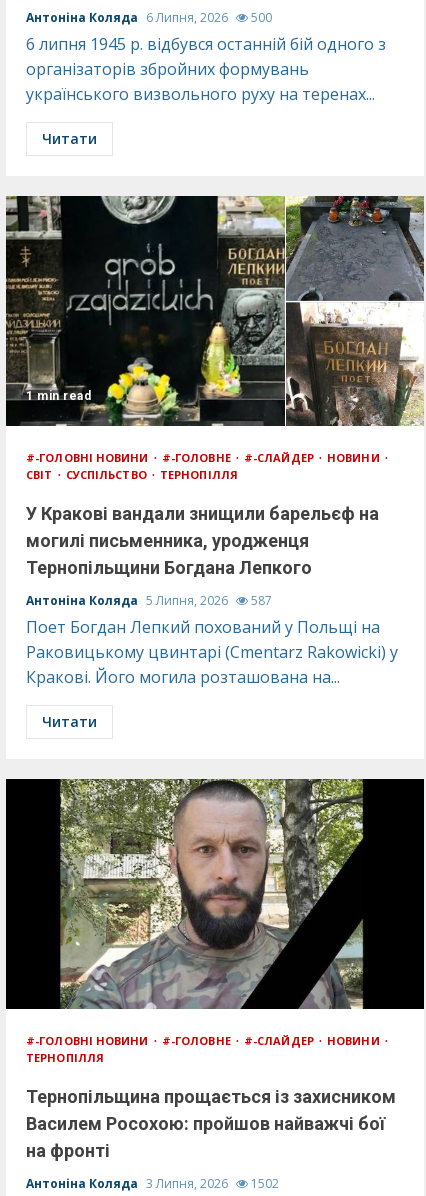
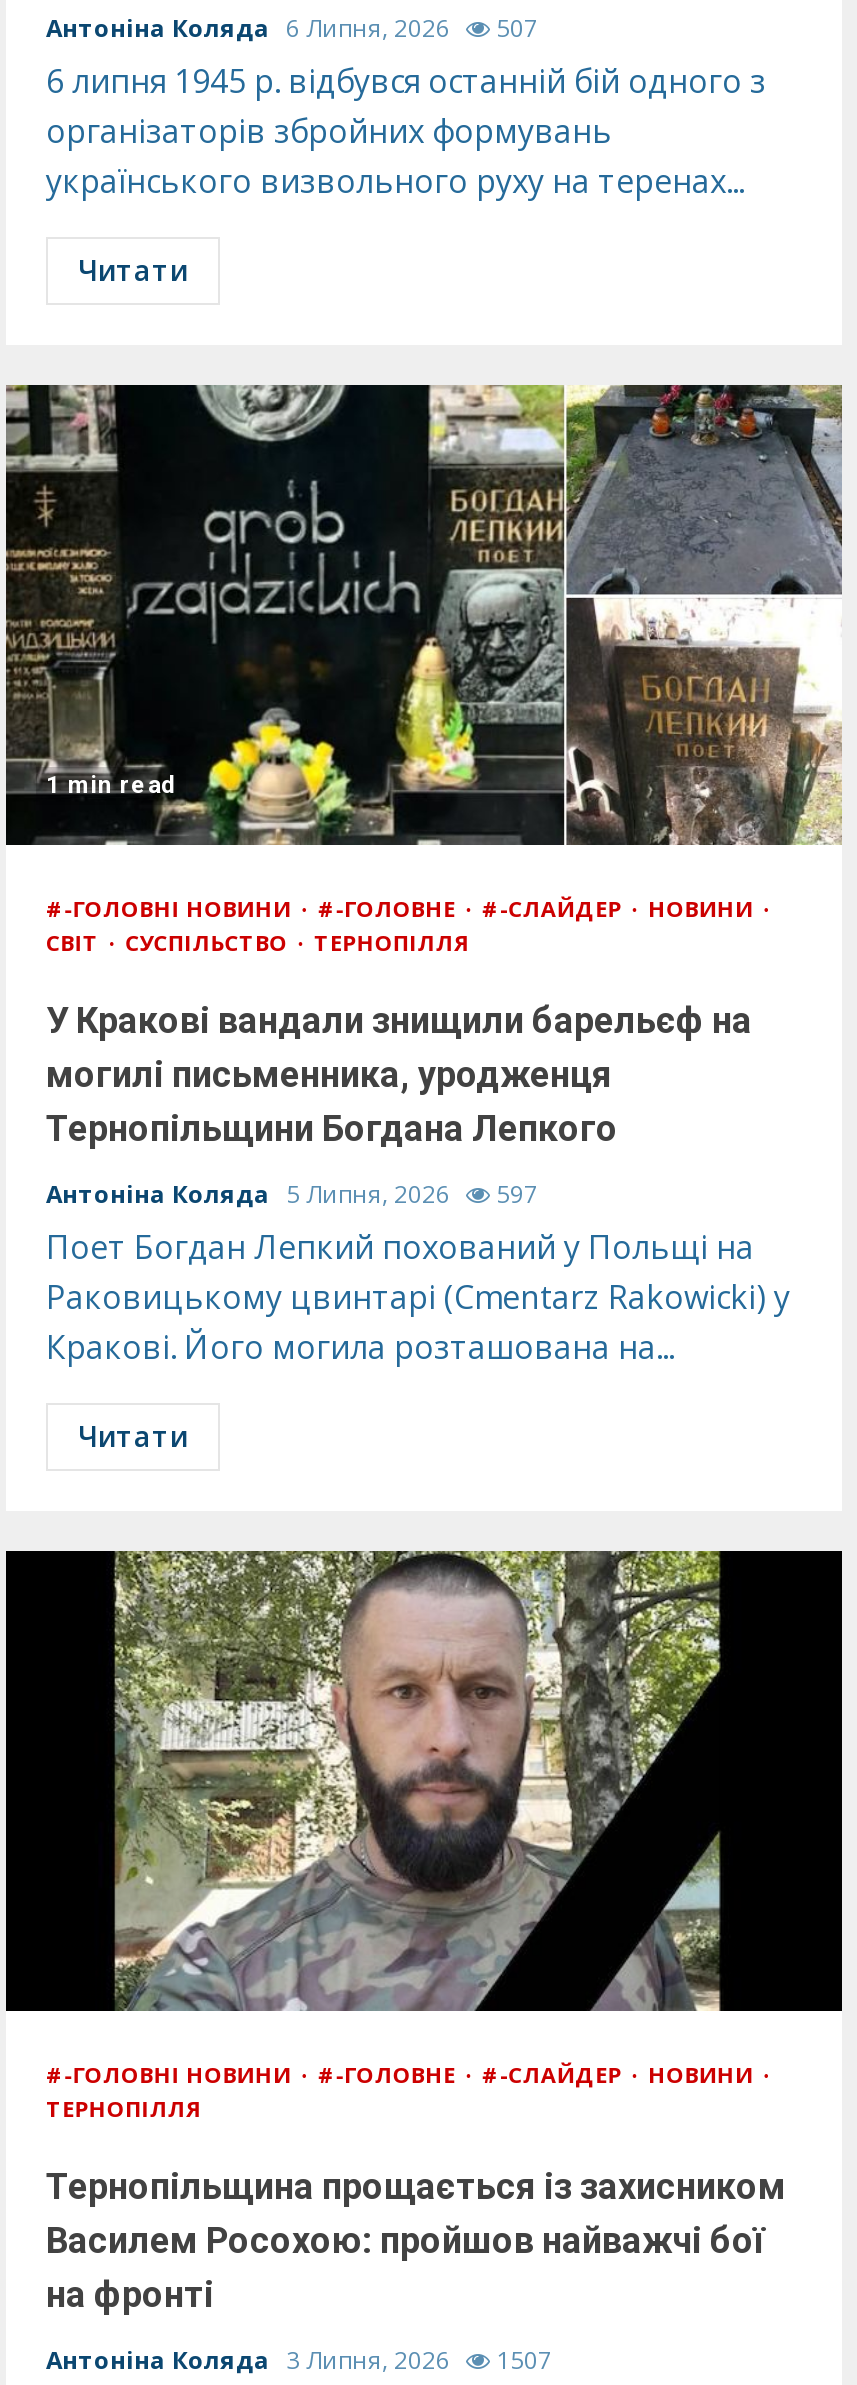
- 500
+ 507

- Антоніна Коляда 5 Липня, 2026 587
+ Антоніна Коляда 5 Липня, 2026 597

- 1502
+ 1507
